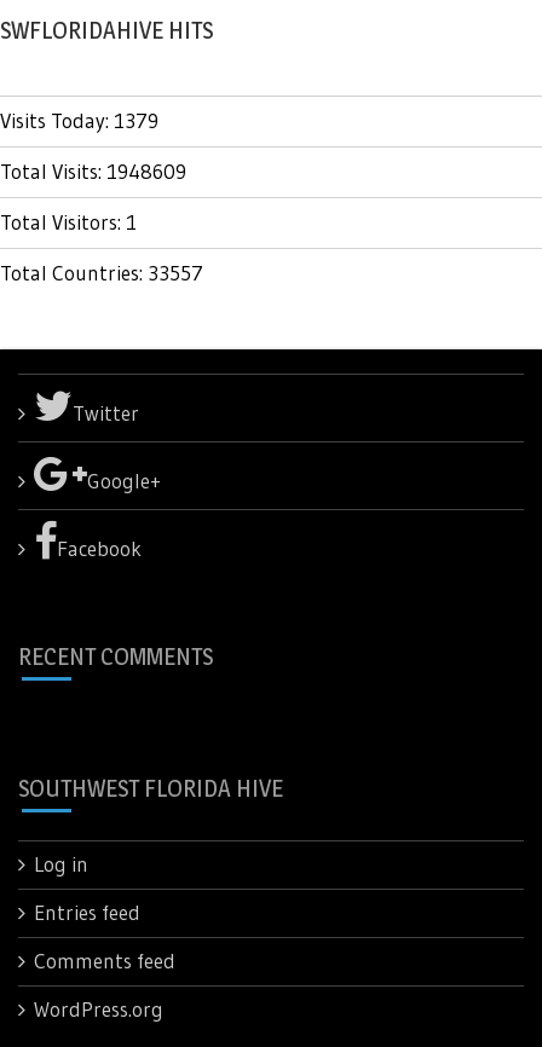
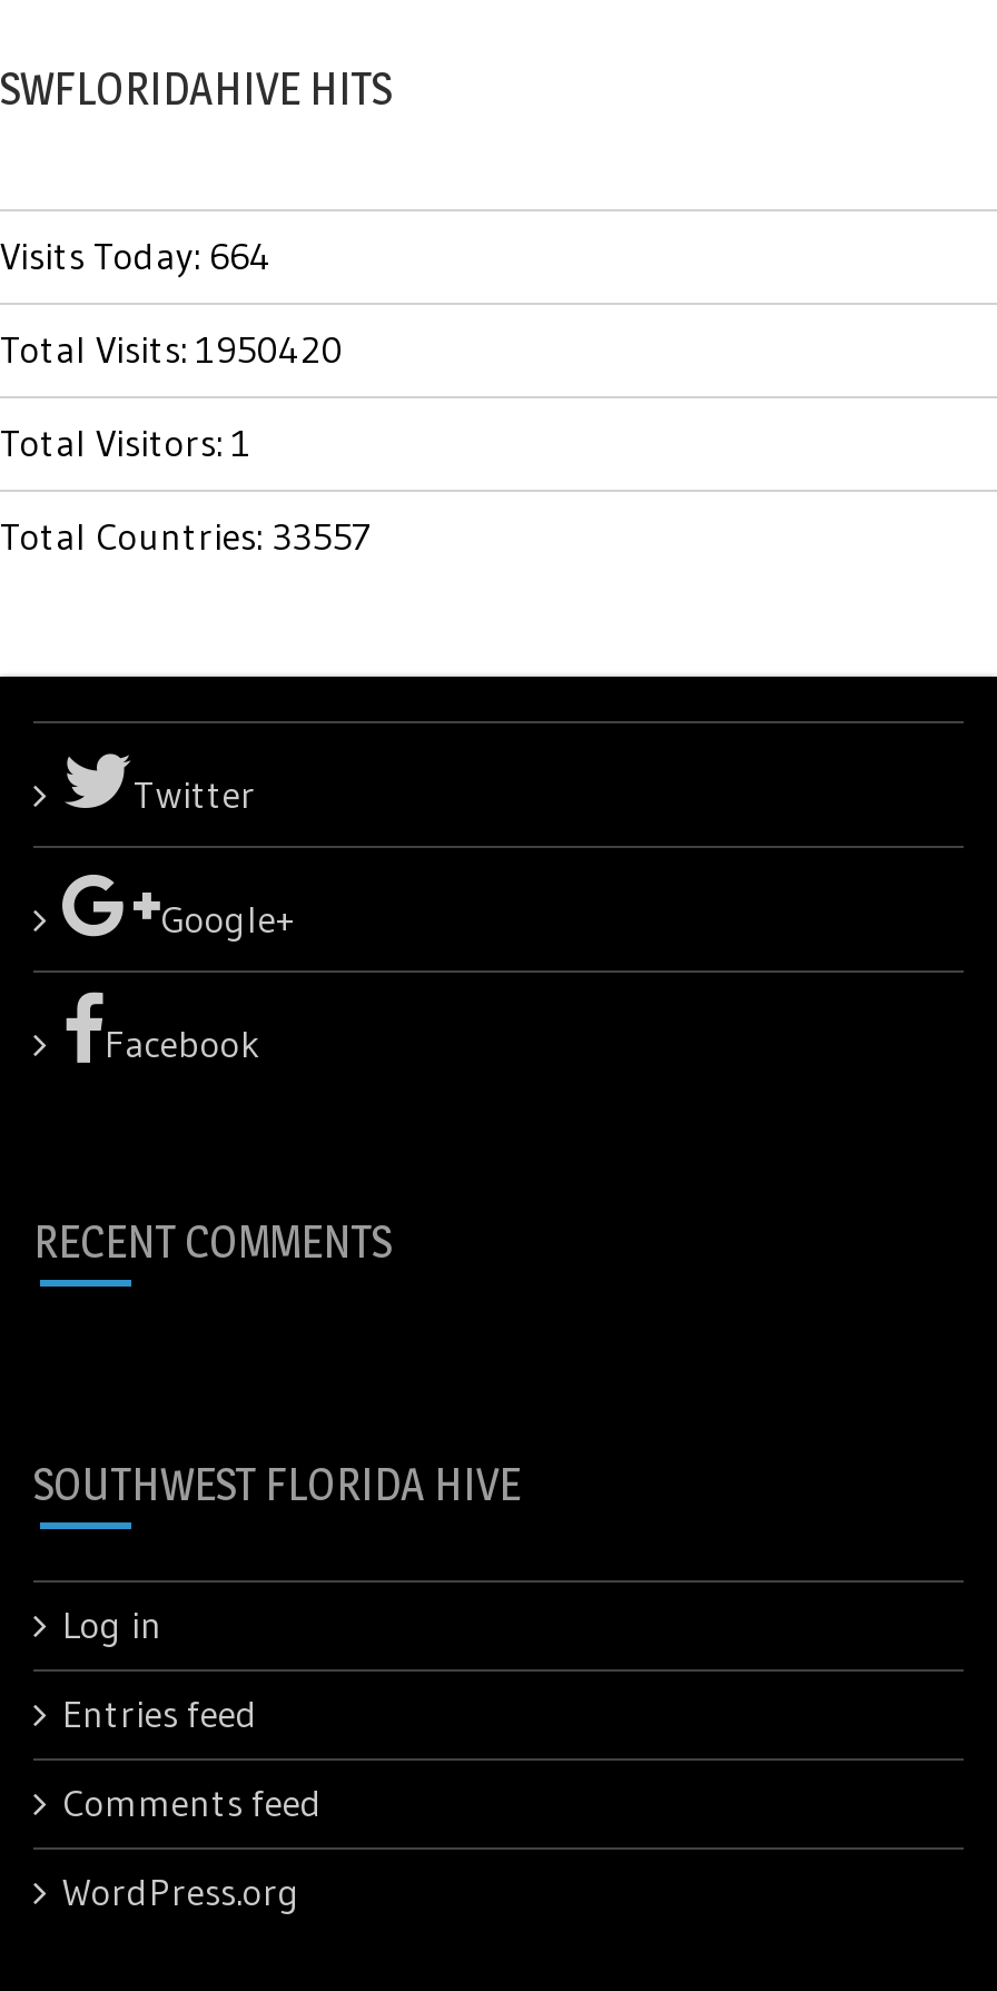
- Visits Today: 1379
+ Visits Today: 664

- Total Visits: 1948609
+ Total Visits: 1950420
